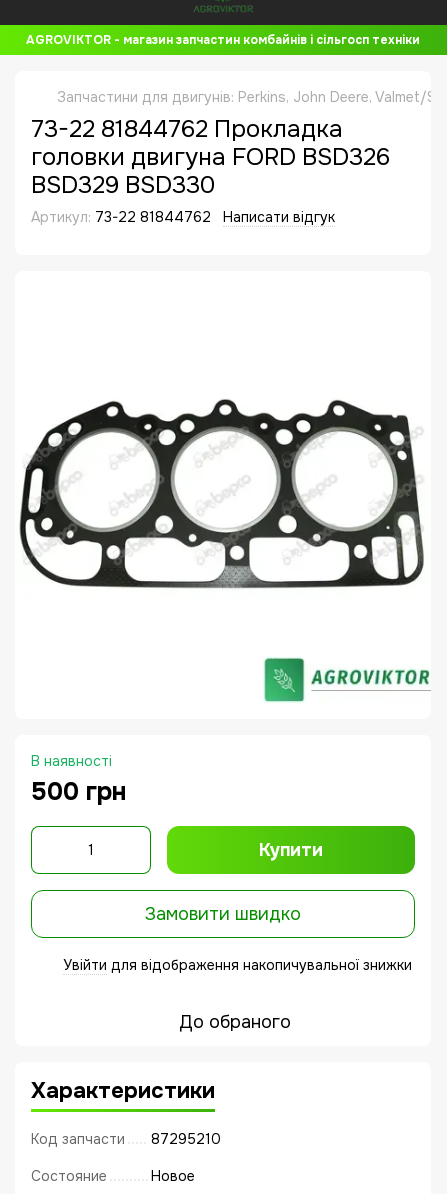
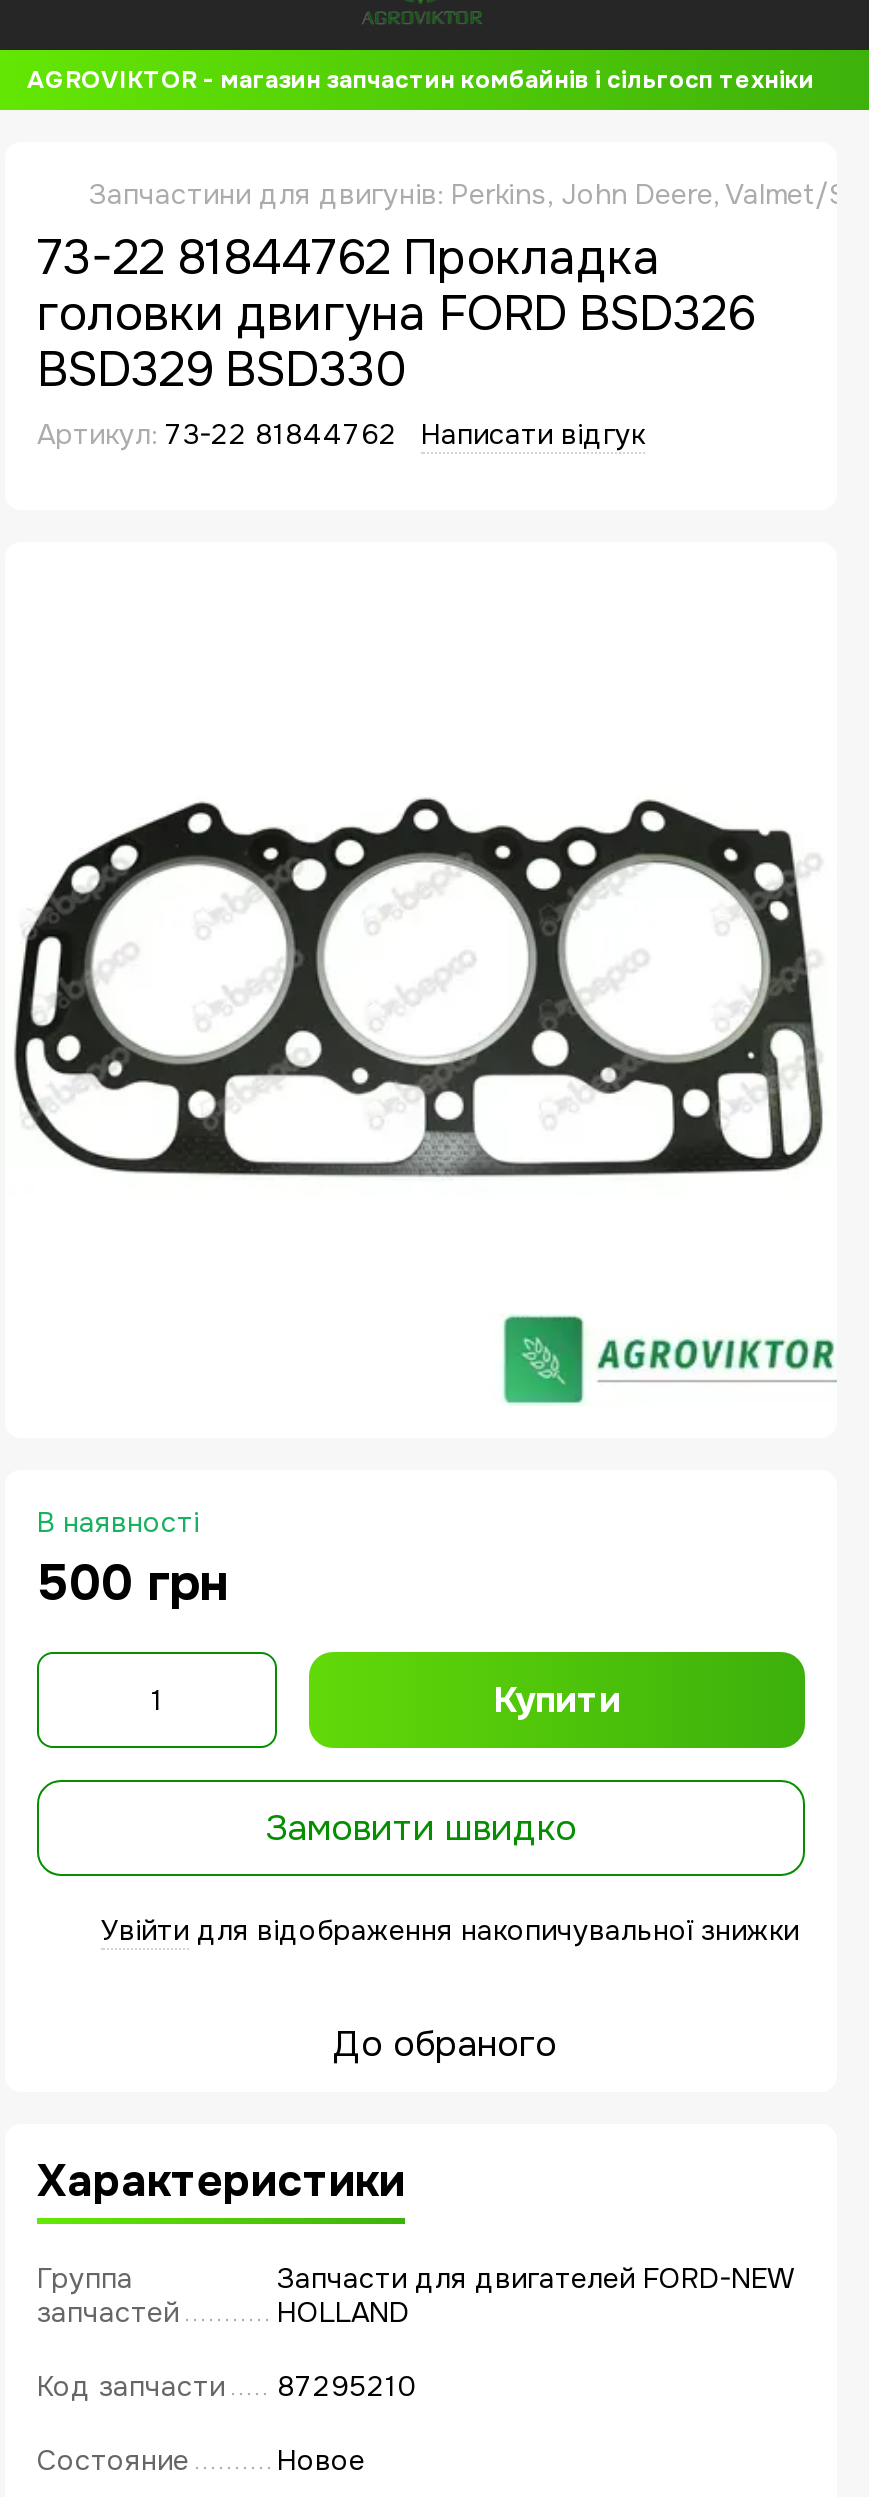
+ Группа
+ запчастей

+ Запчасти для двигателей FORD-NEW
+ HOLLAND
